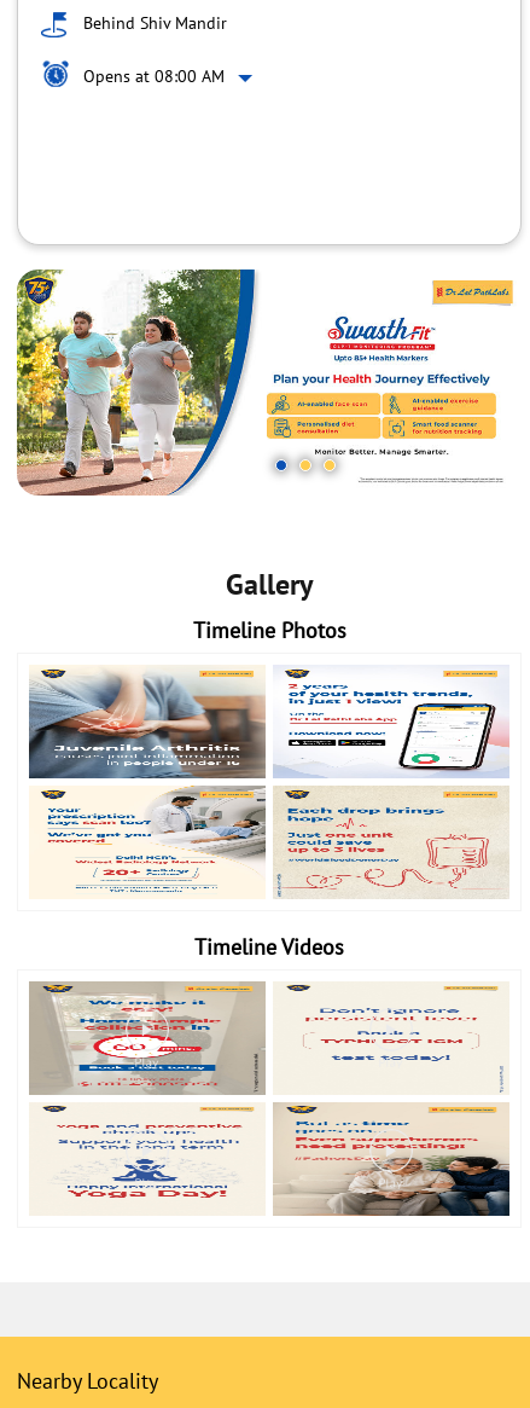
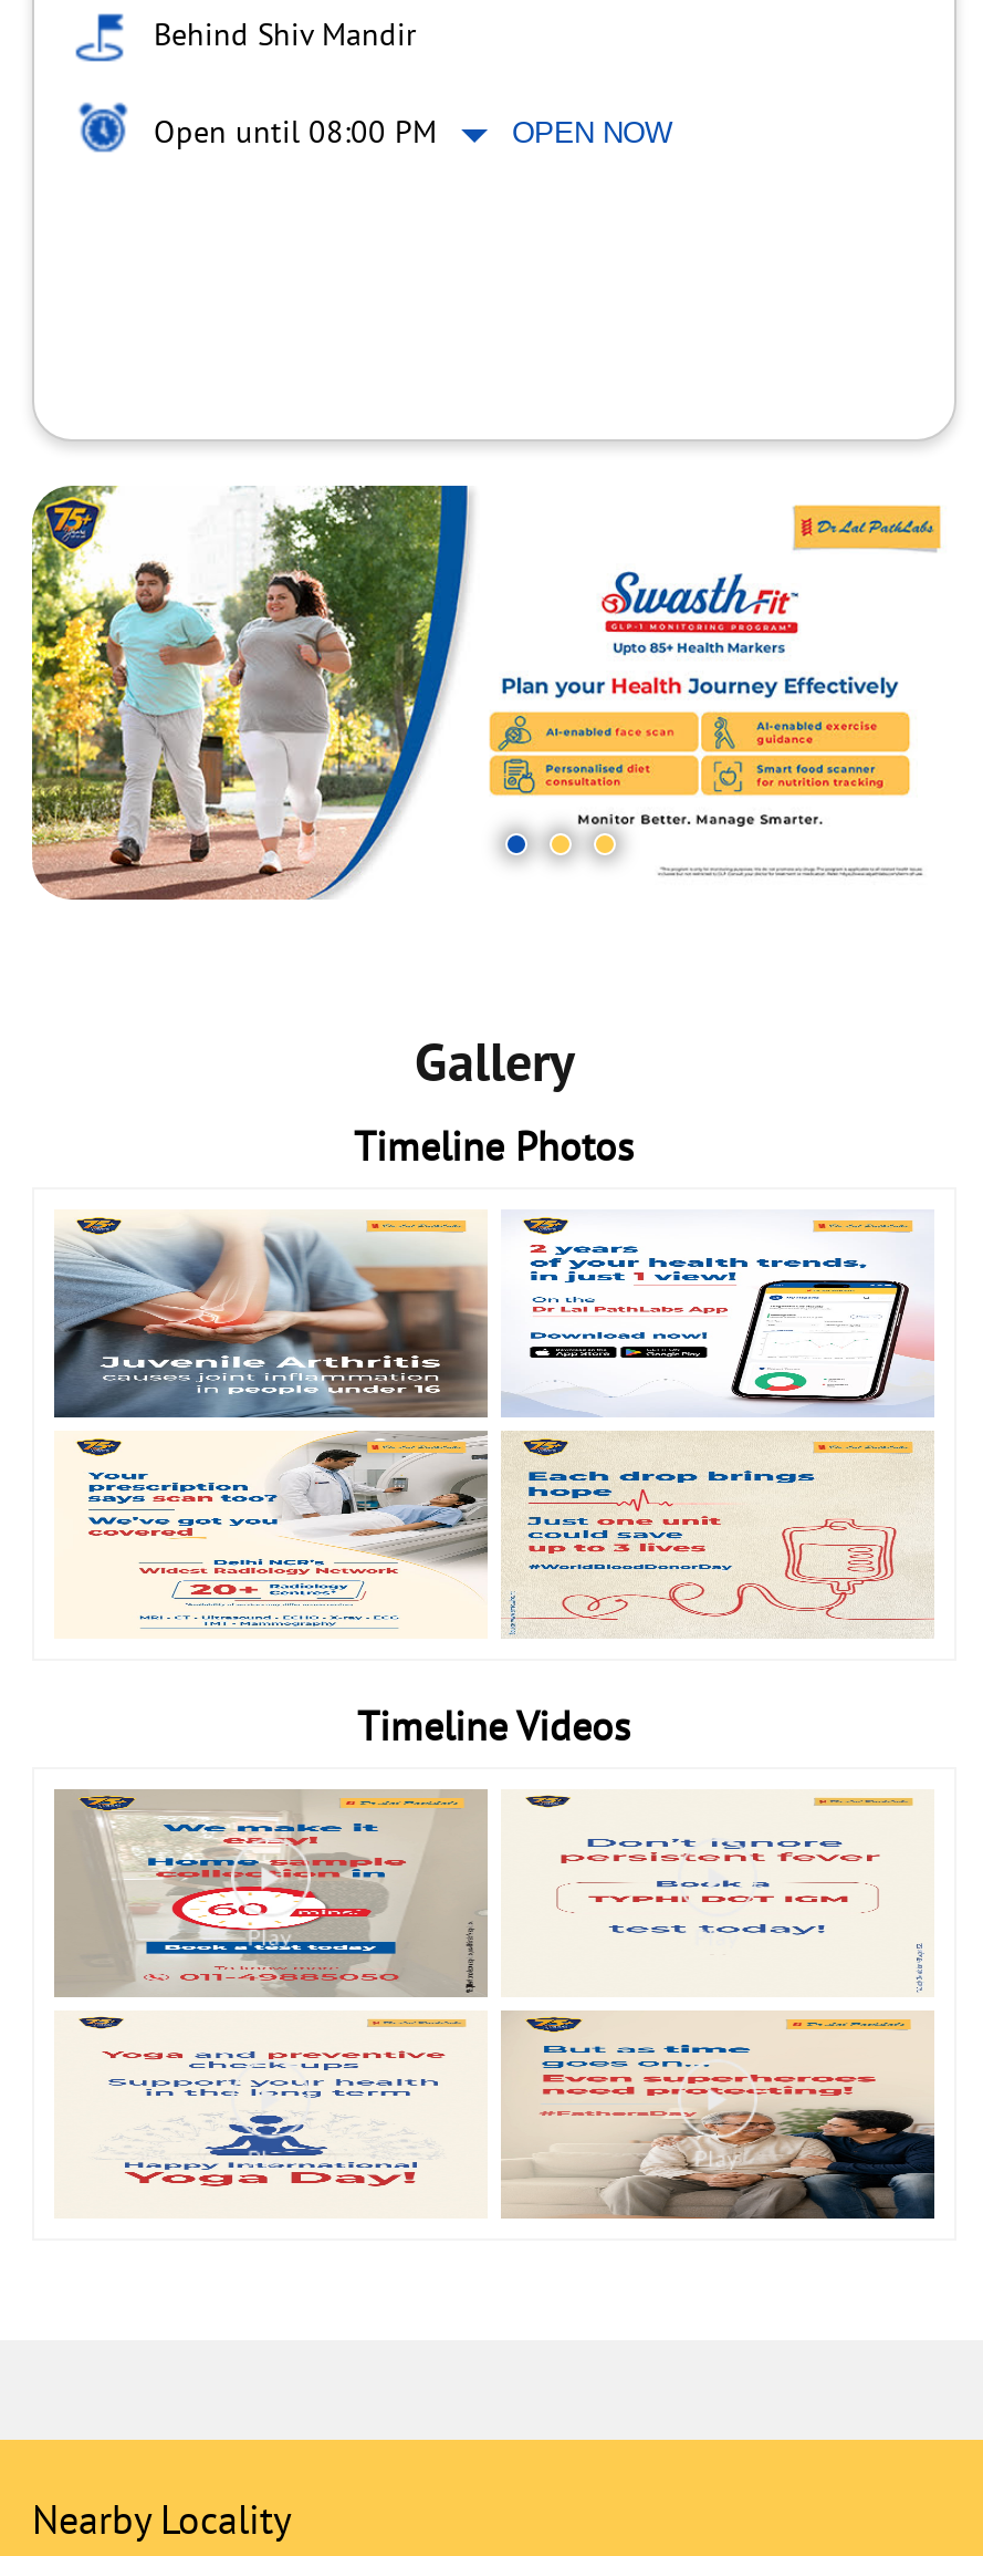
- Opens at 08:00 AM
+ Open until 08:00 PM
+ OPEN NOW
